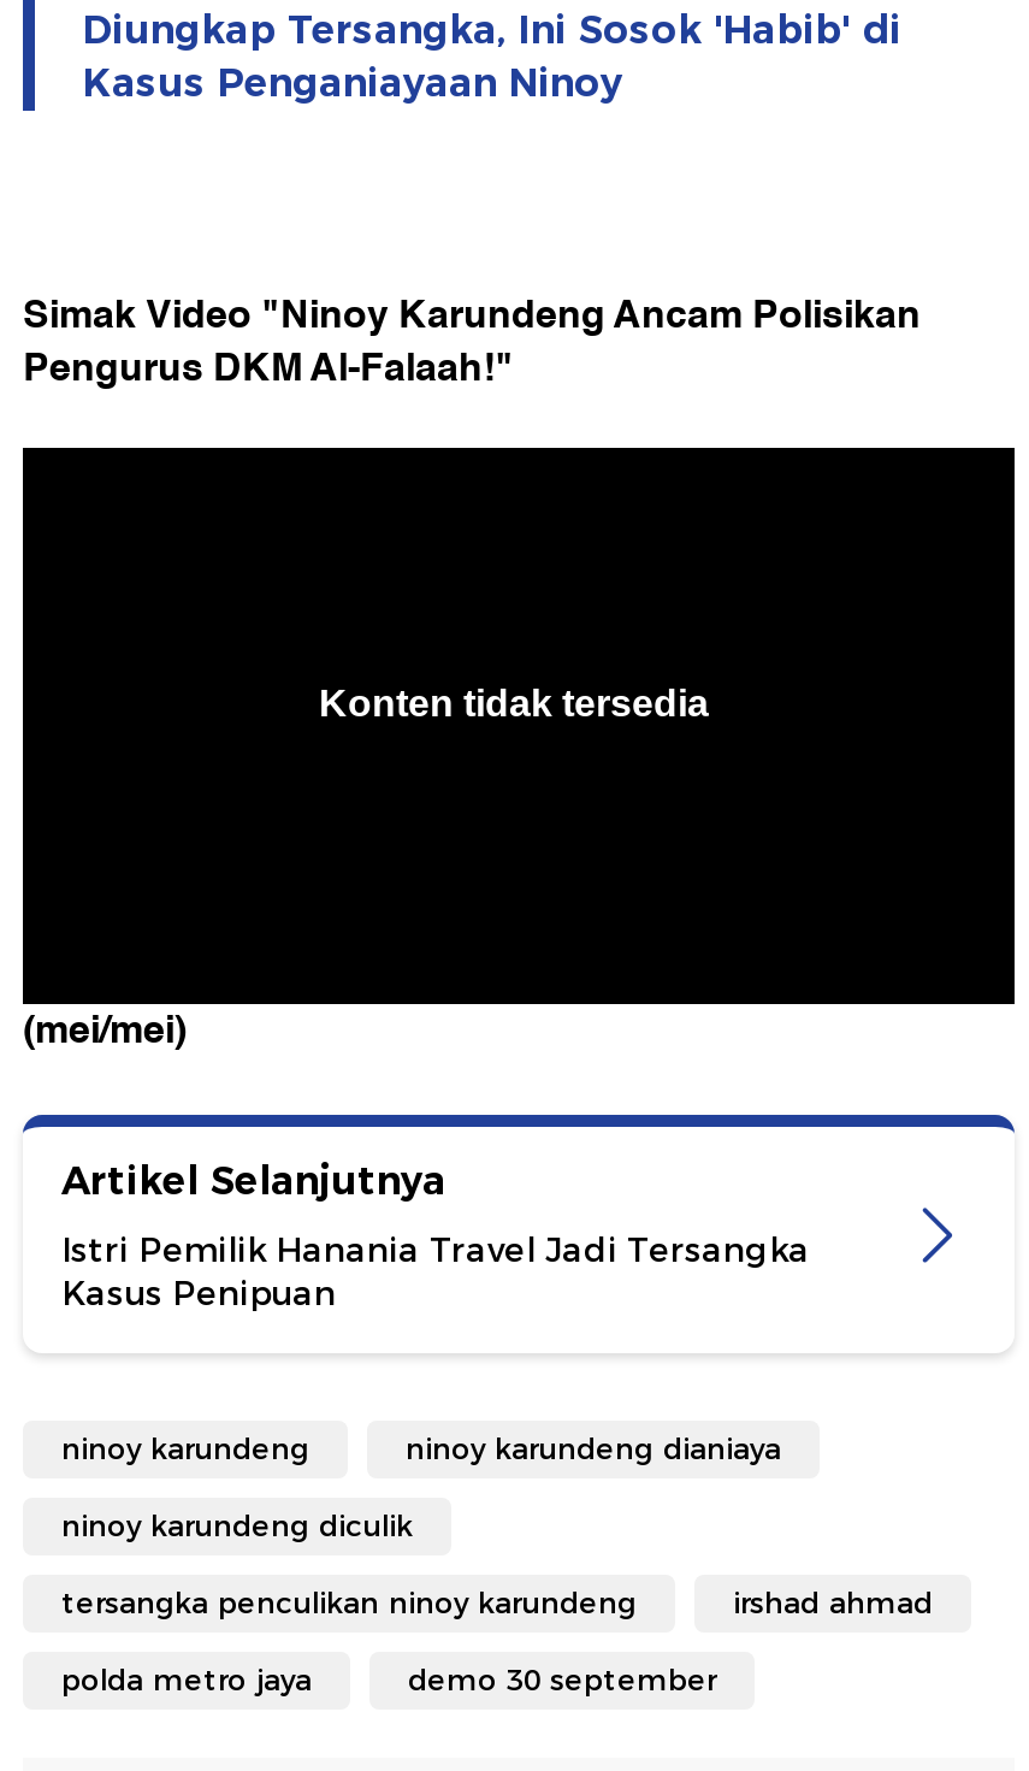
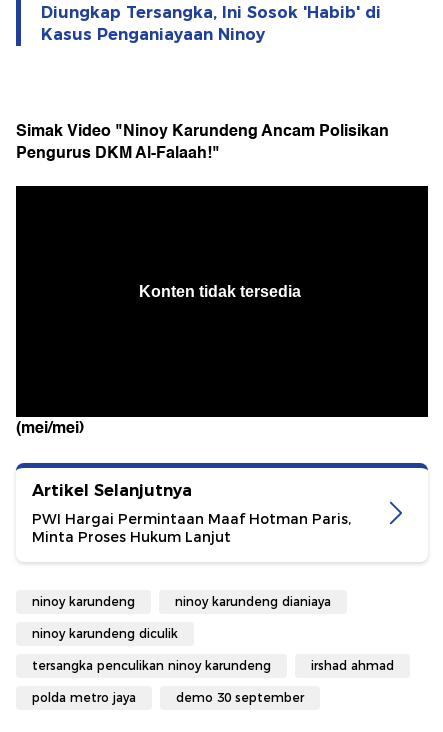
- Istri Pemilik Hanania Travel Jadi Tersangka
- Kasus Penipuan
+ PWI Hargai Permintaan Maaf Hotman Paris,
+ Minta Proses Hukum Lanjut
